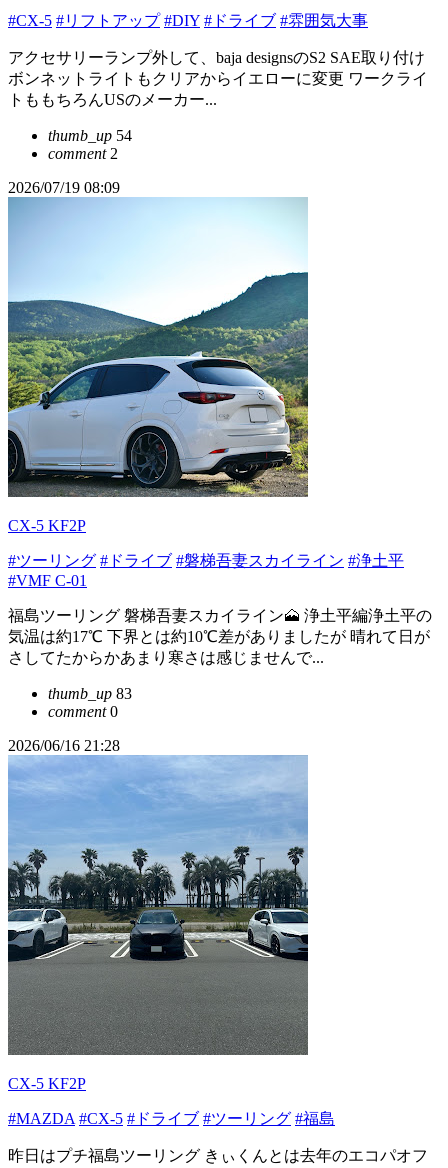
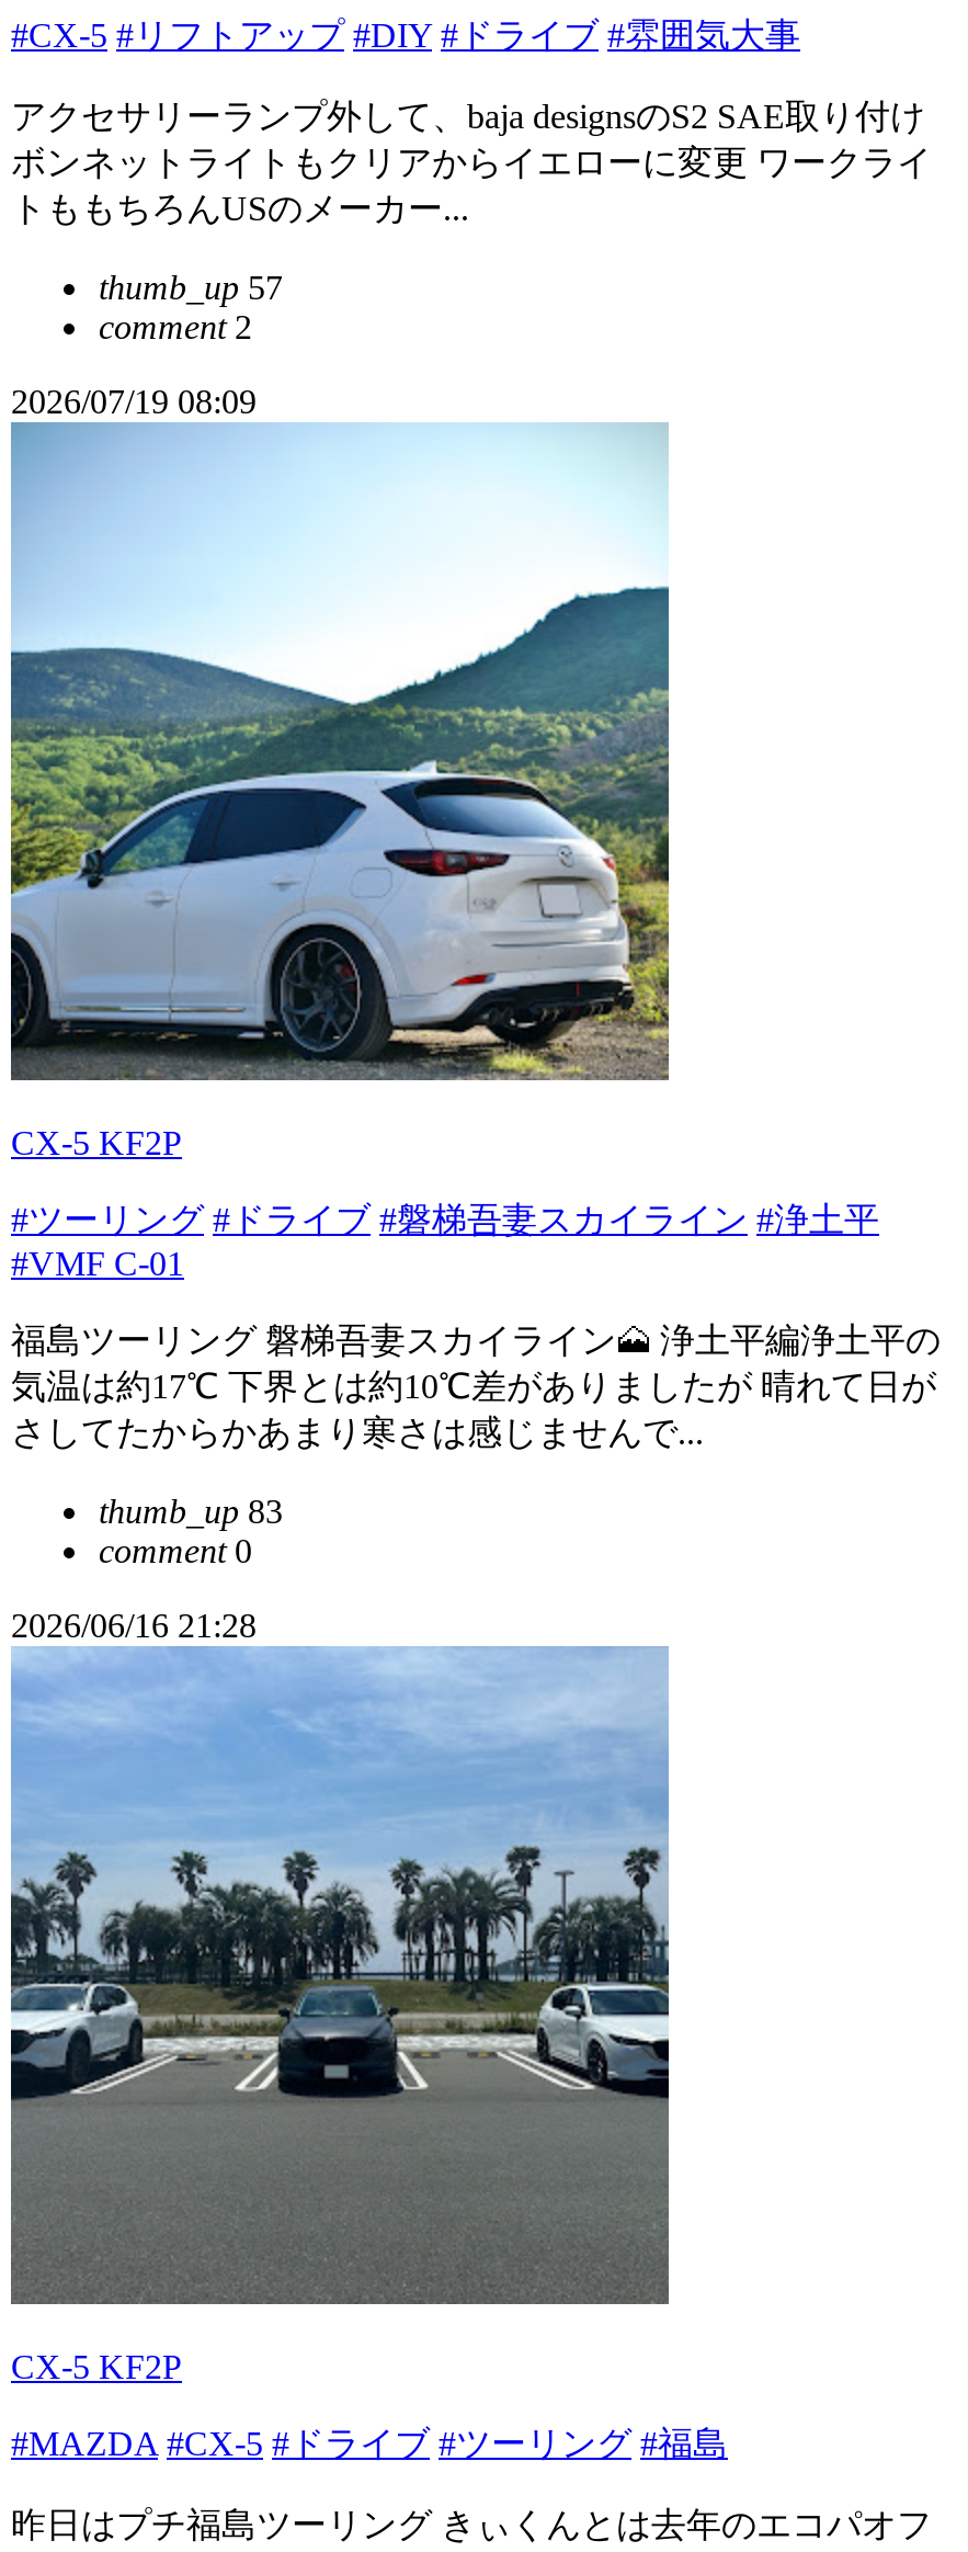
- thumb_up 54
+ thumb_up 57
